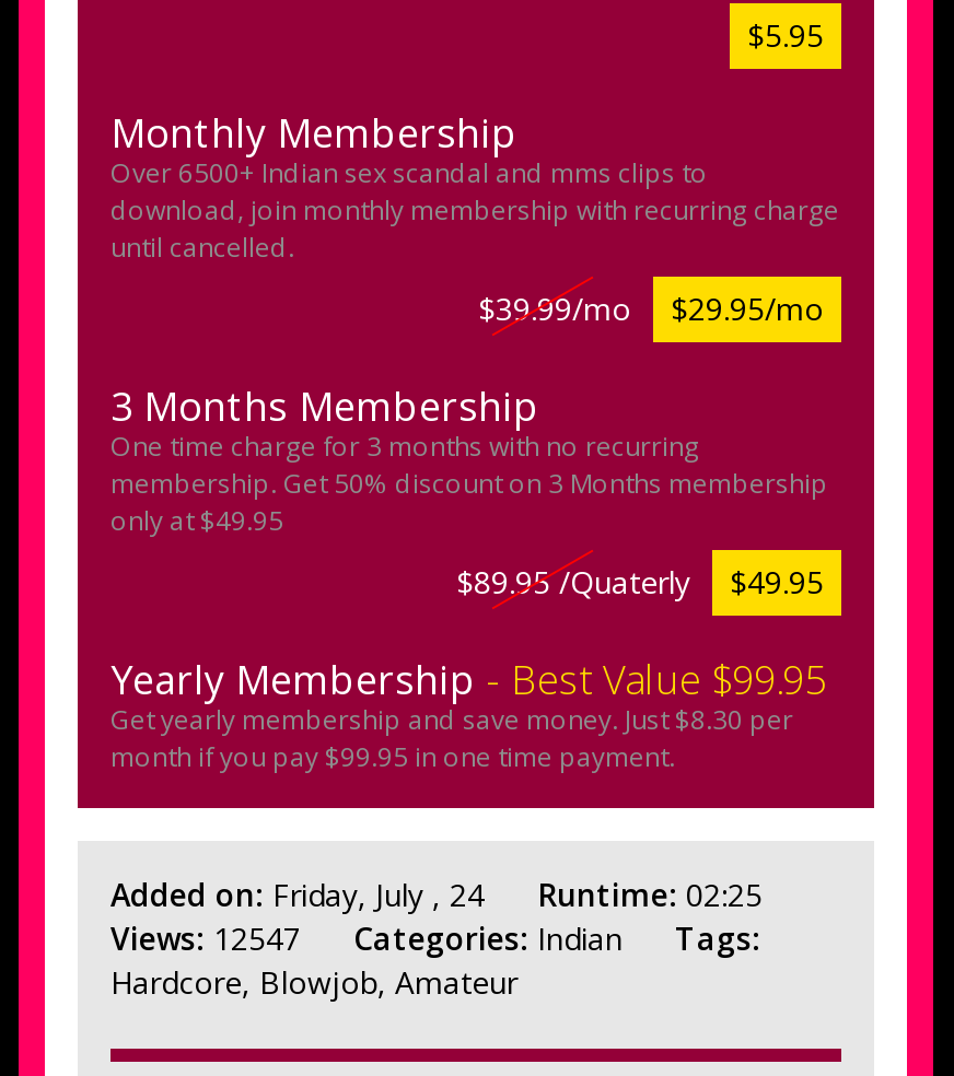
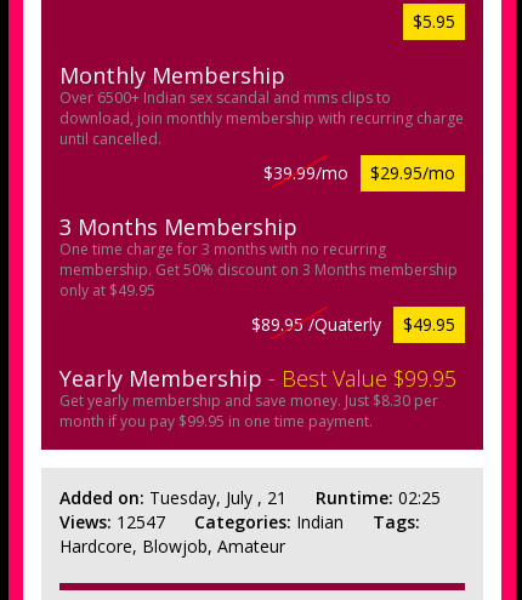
- Added on: Friday, July , 24 Runtime: 02:25
+ Added on: Tuesday, July , 21 Runtime: 02:25
